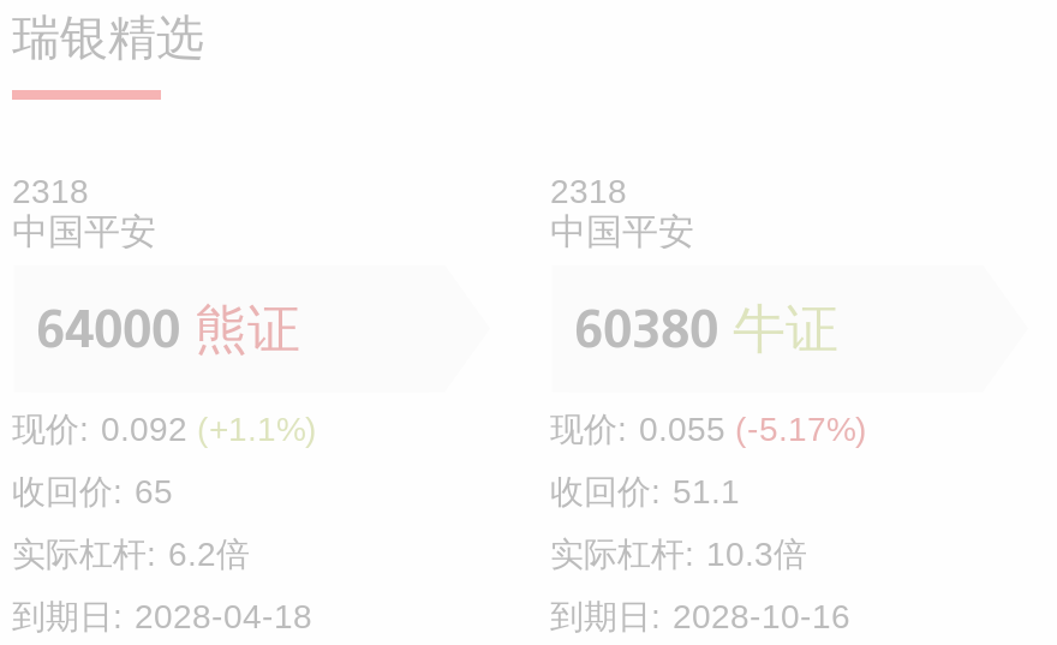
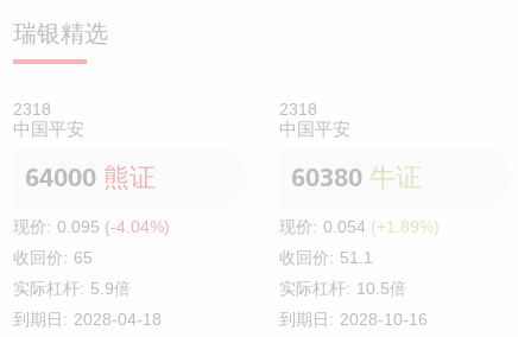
- 现价: 0.092 (+1.1%)
+ 现价: 0.095 (-4.04%)

- 现价: 0.055 (-5.17%)
+ 现价: 0.054 (+1.89%)

- 实际杠杆: 6.2倍
+ 实际杠杆: 5.9倍

- 实际杠杆: 10.3倍
+ 实际杠杆: 10.5倍
